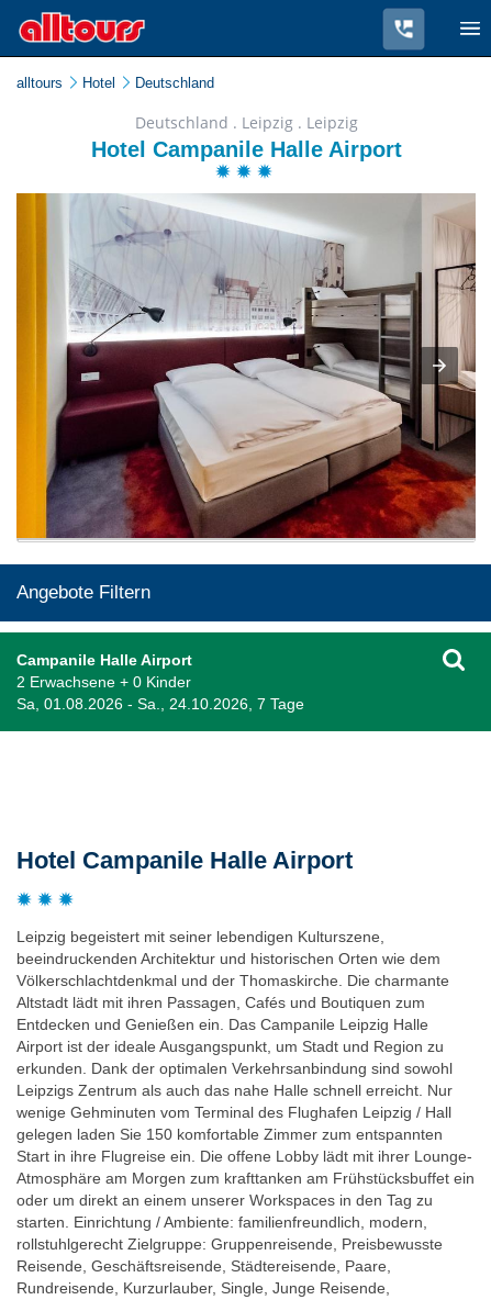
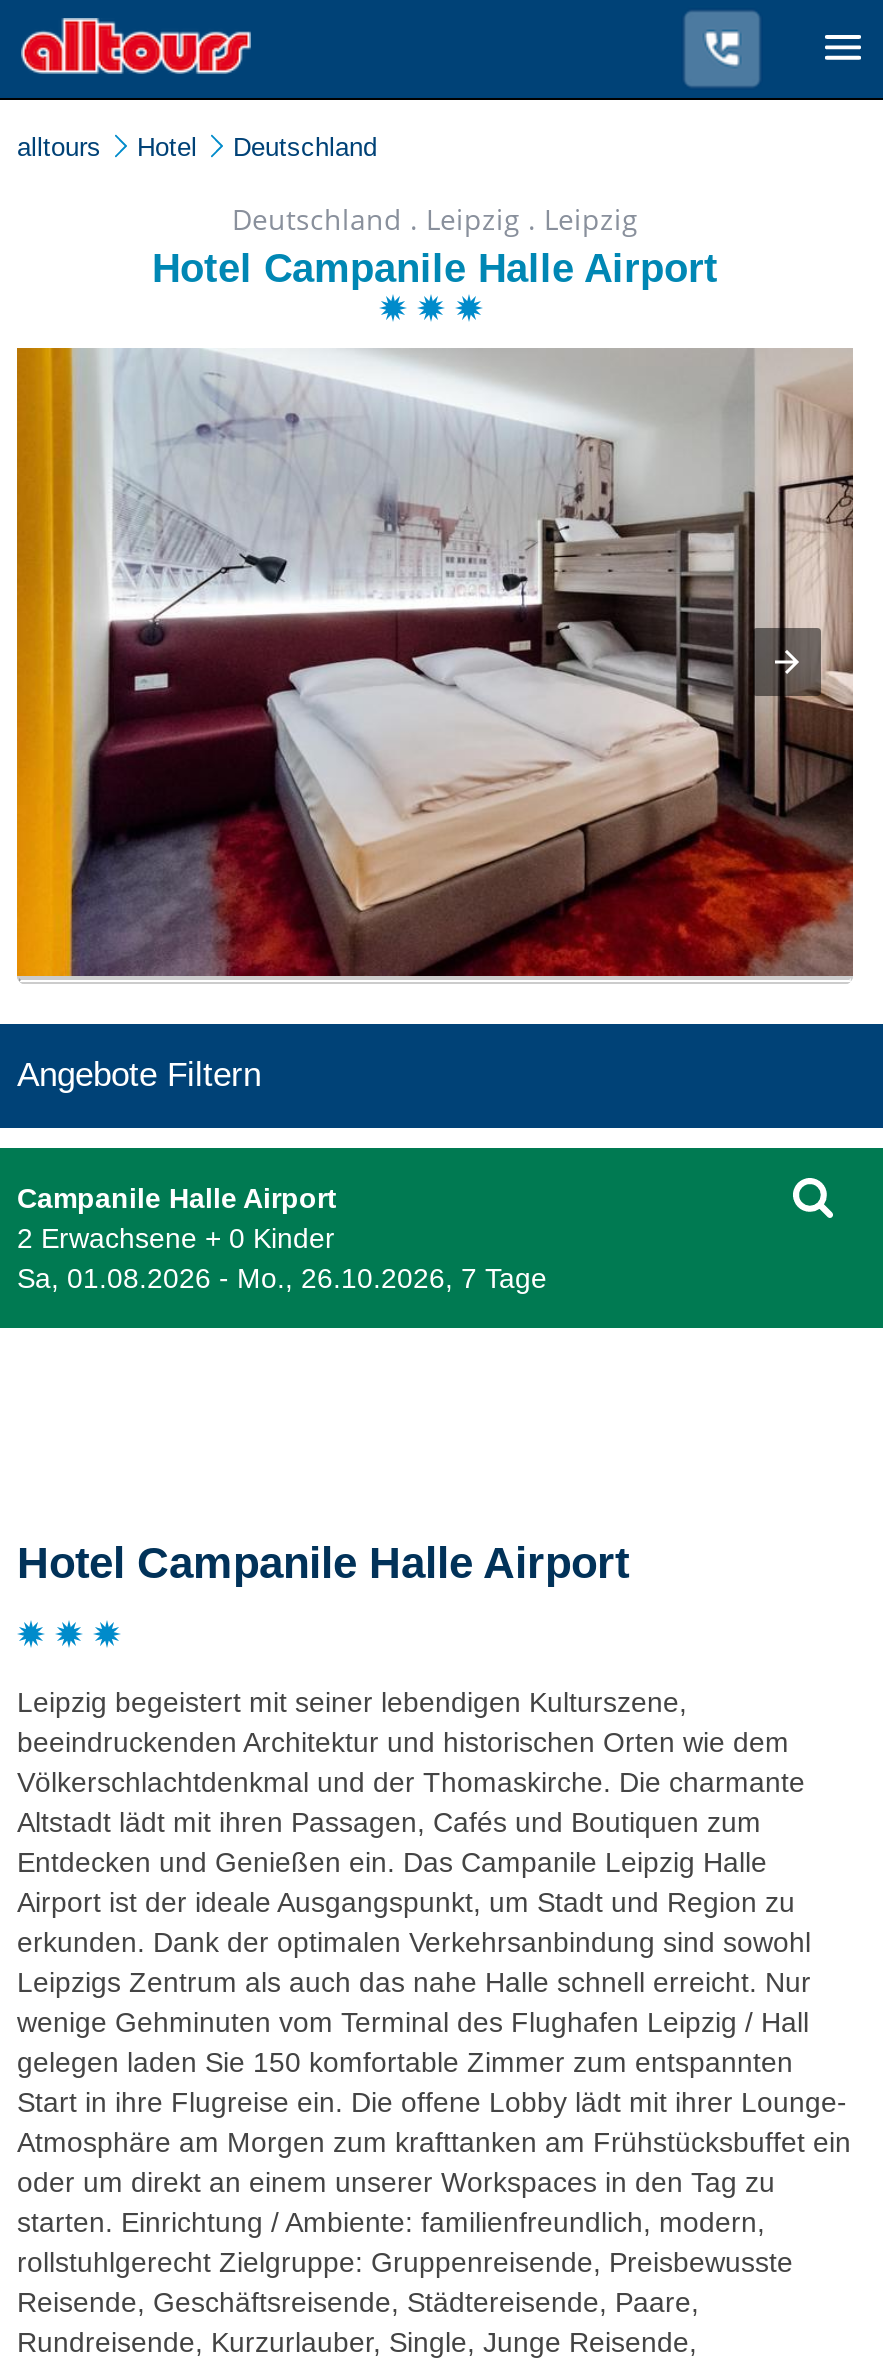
- Sa, 01.08.2026 - Sa., 24.10.2026, 7 Tage
+ Sa, 01.08.2026 - Mo., 26.10.2026, 7 Tage
